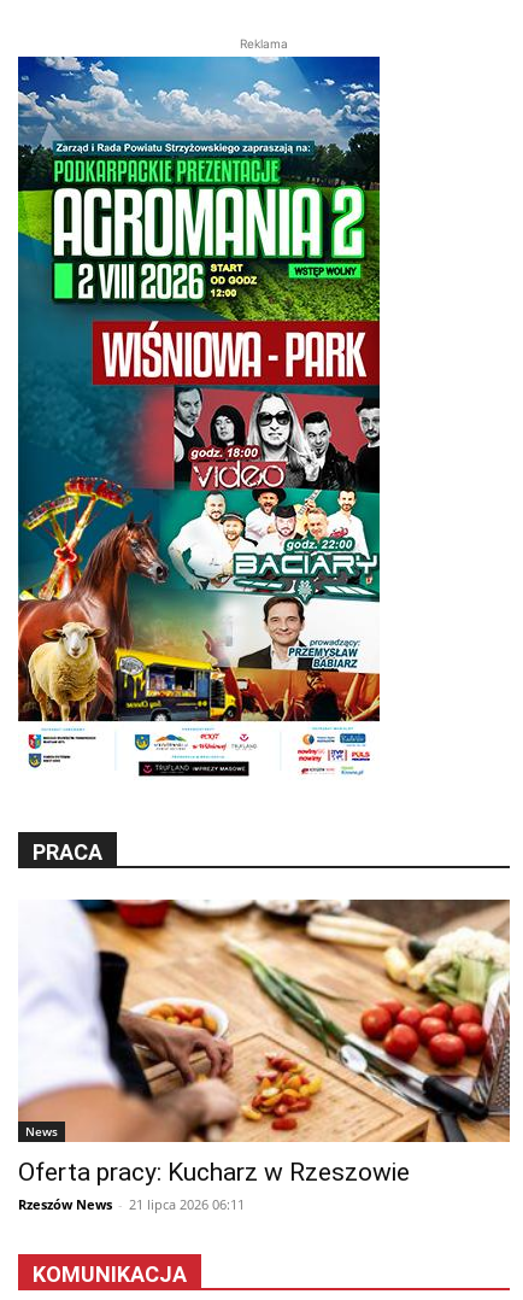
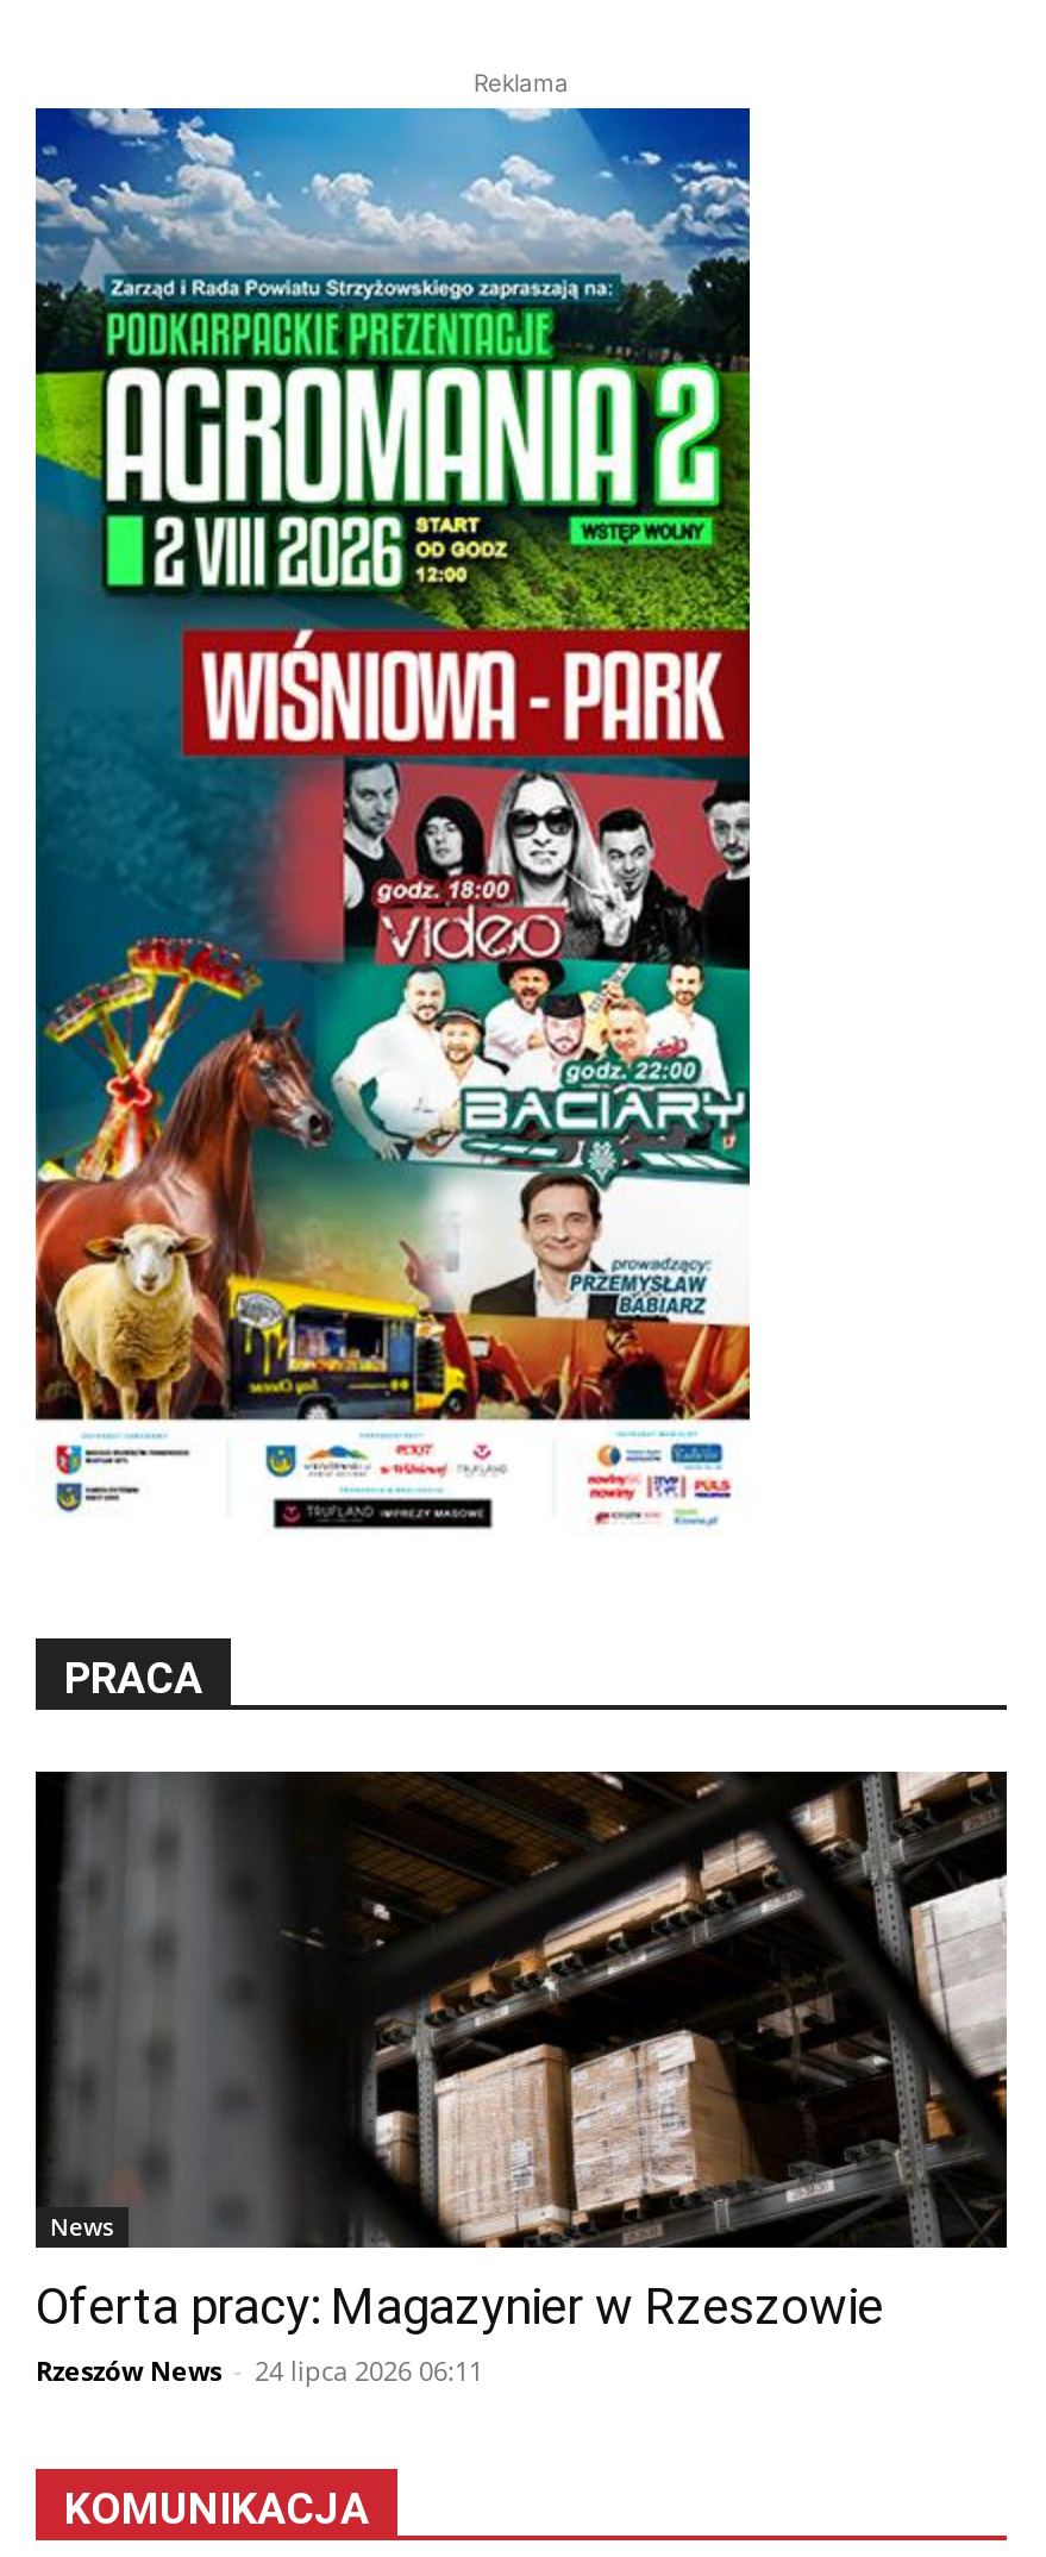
- [image]
- Oferta pracy: Kucharz w Rzeszowie
+ [image]
+ Oferta pracy: Magazynier w Rzeszowie

- Rzeszów News - 21 lipca 2026 06:11
+ Rzeszów News - 24 lipca 2026 06:11
